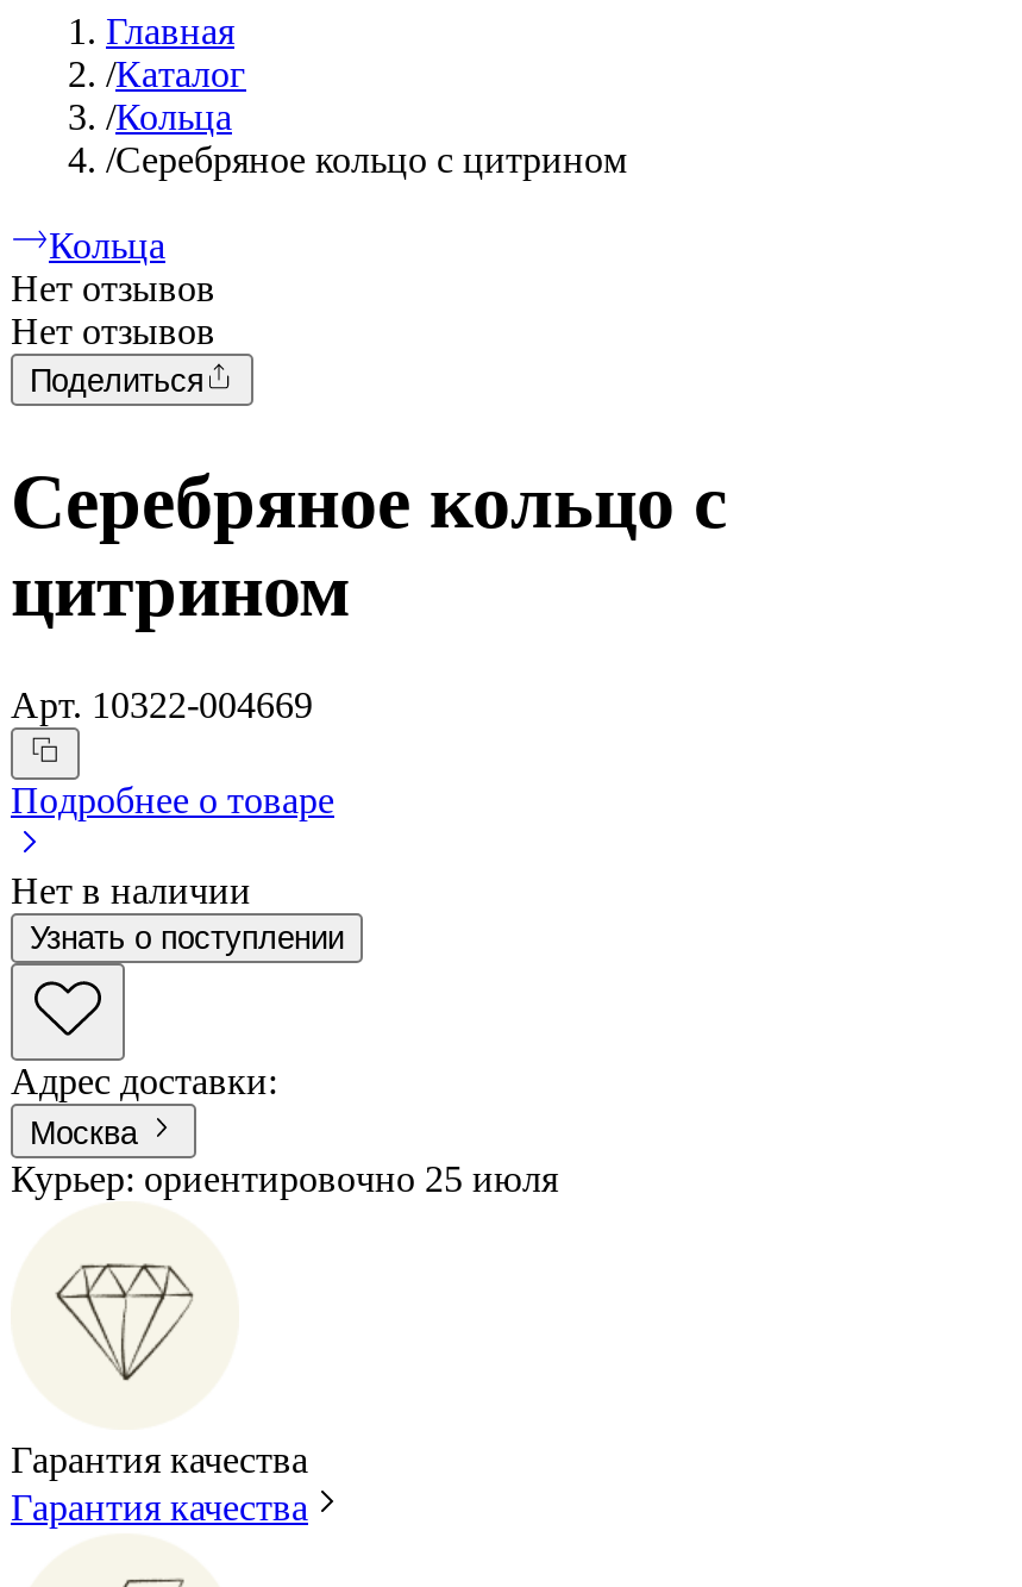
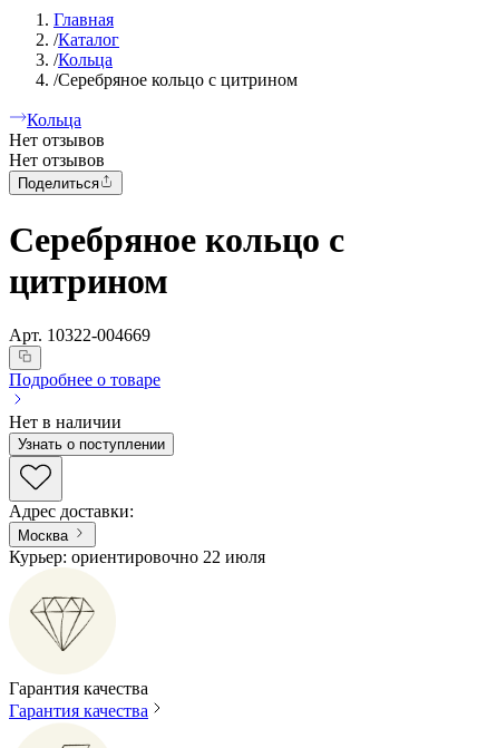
- Курьер: ориентировочно 25 июля
+ Курьер: ориентировочно 22 июля
